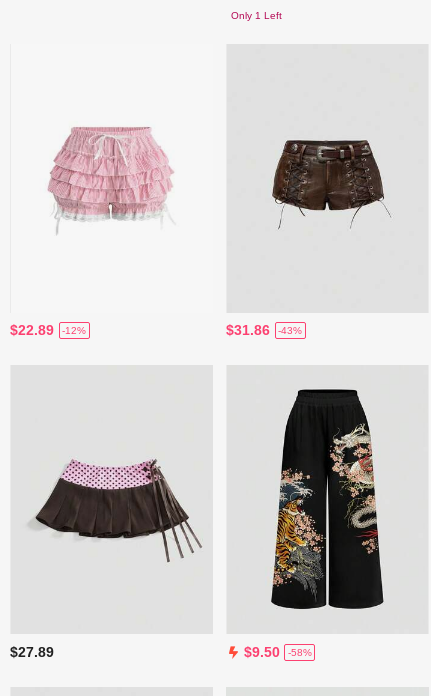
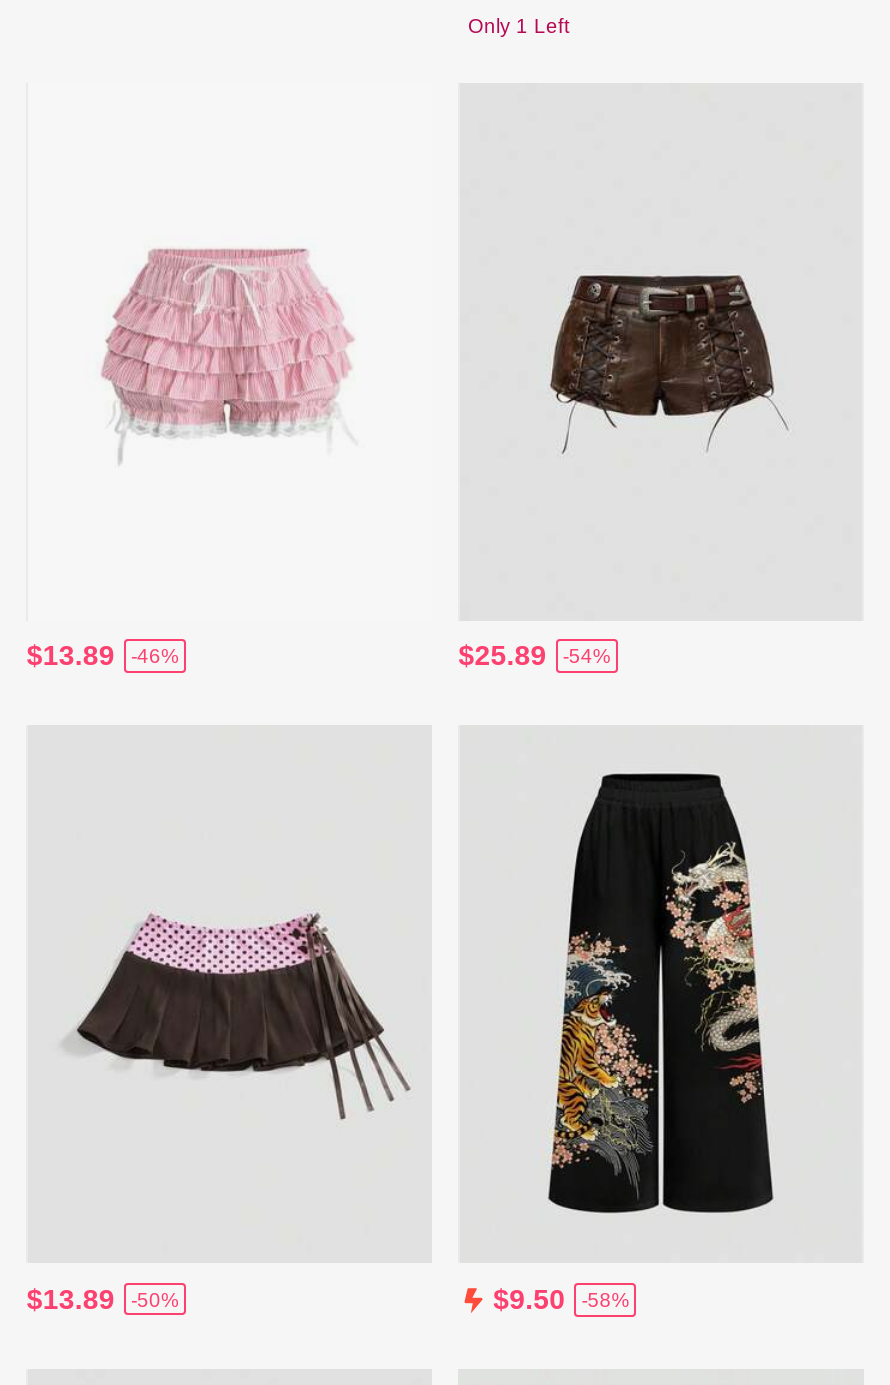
- $22.89
- -12%
- $31.86
- -43%
+ $13.89
+ -46%
+ $25.89
+ -54%

- $27.89
+ $13.89
+ -50%
